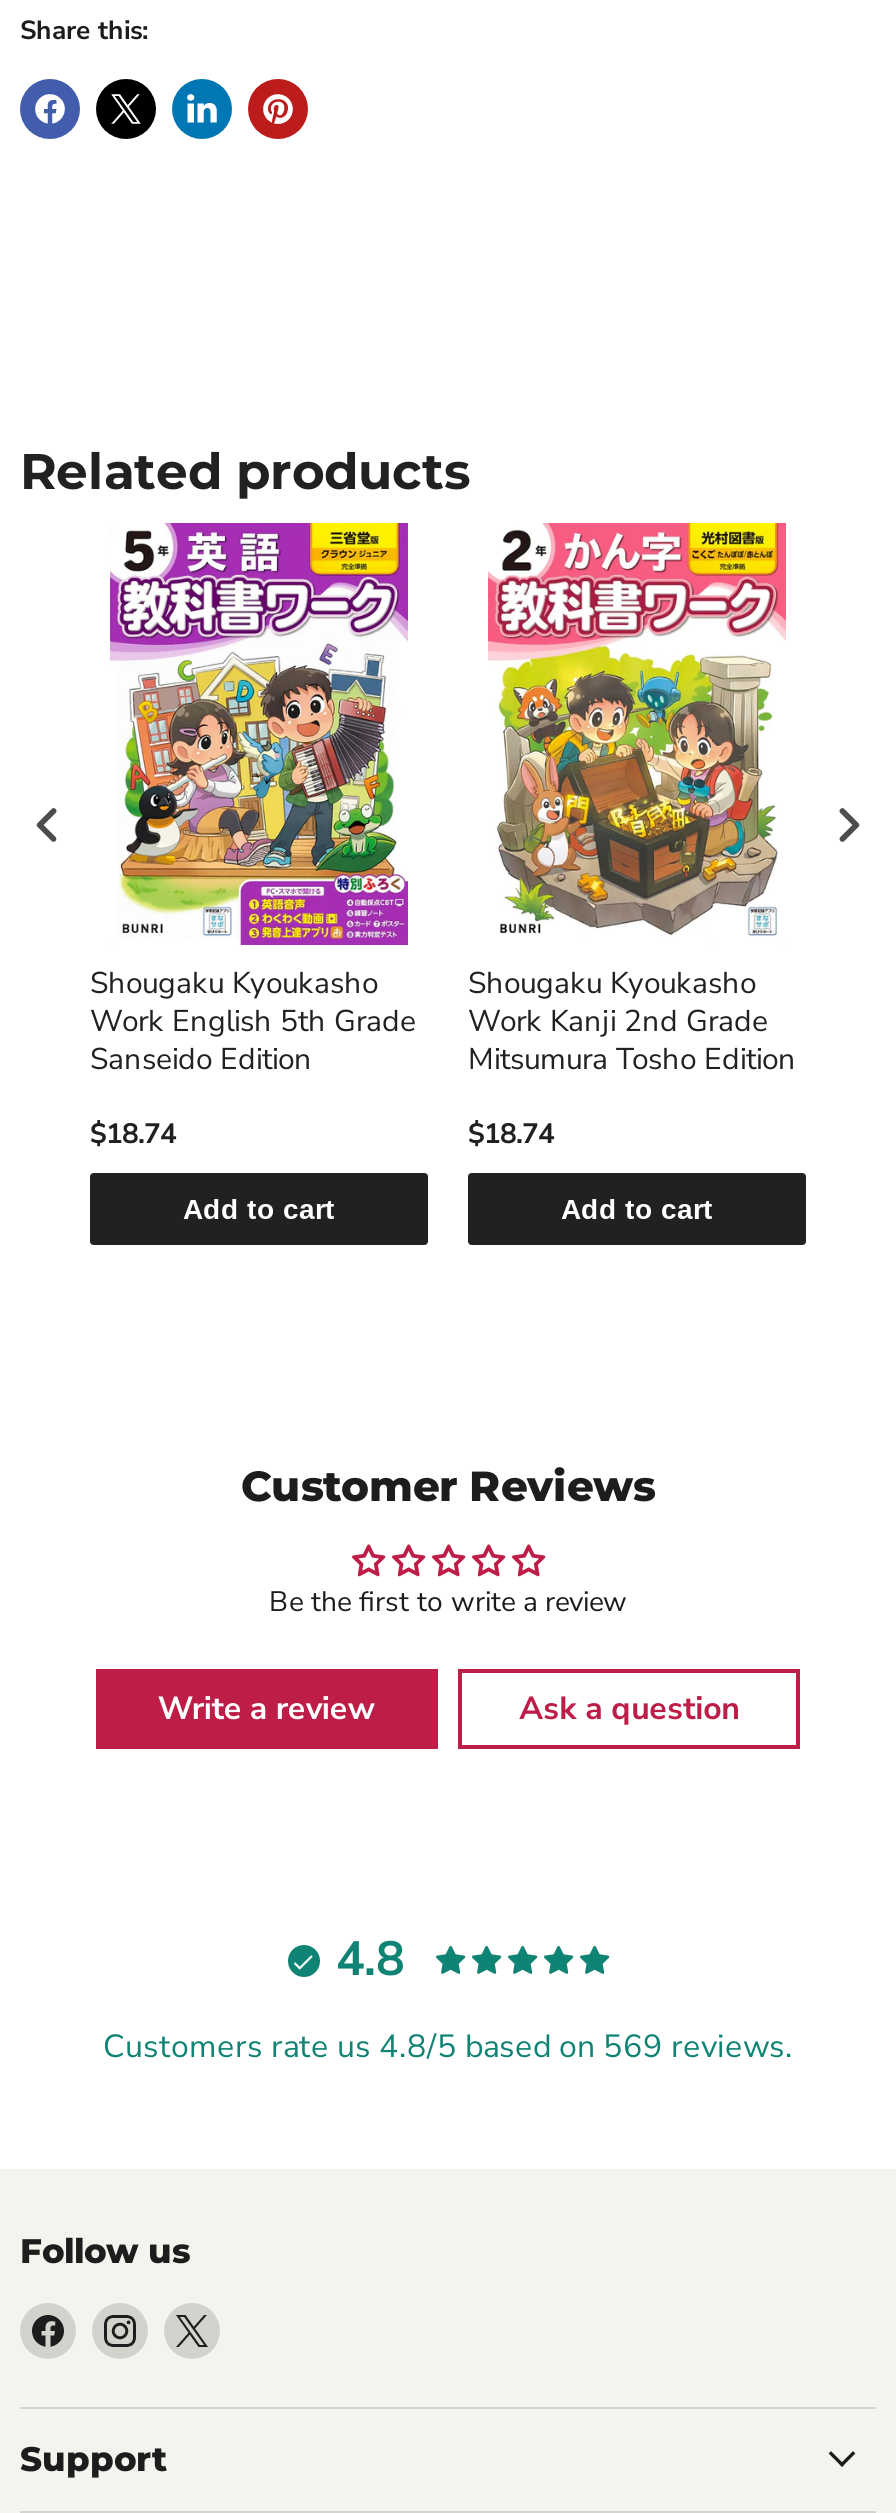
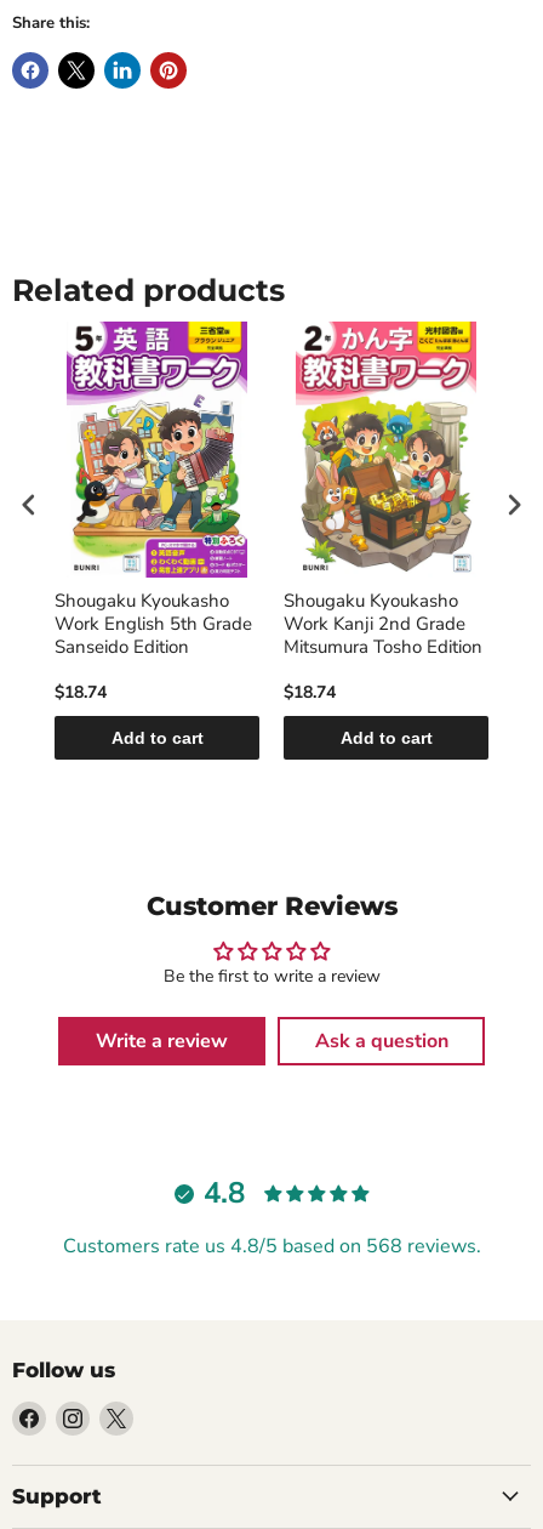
- Customers rate us 4.8/5 based on 569 reviews.
+ Customers rate us 4.8/5 based on 568 reviews.
